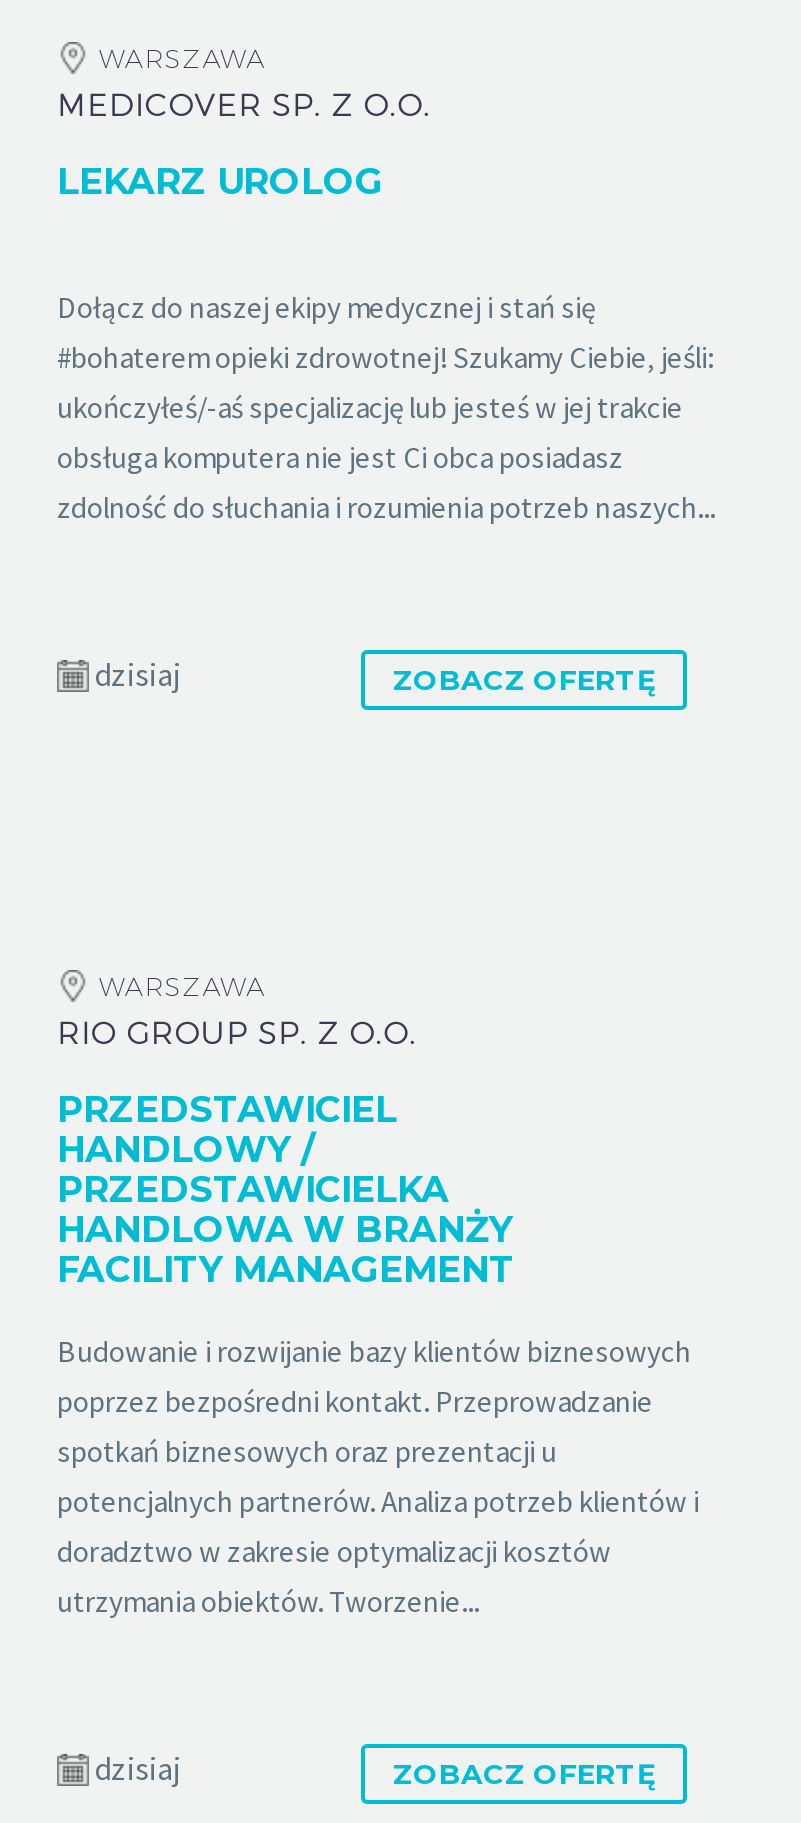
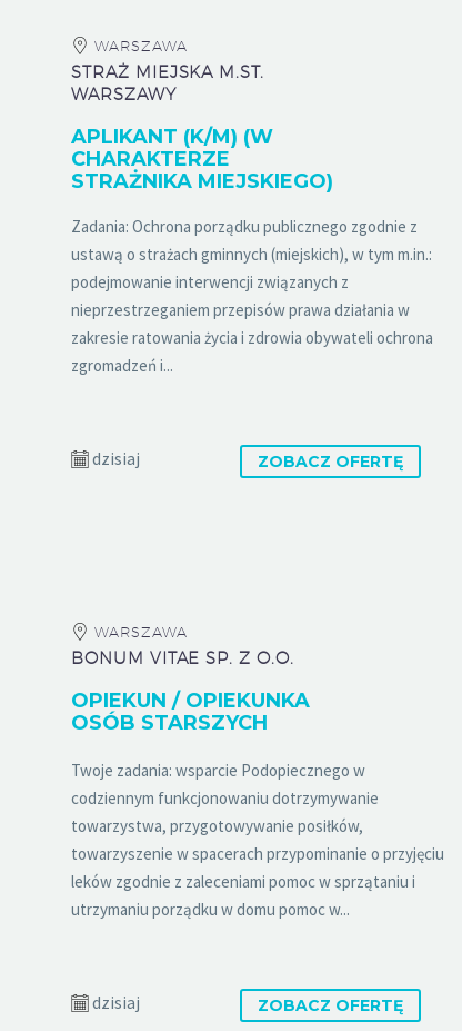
- MEDICOVER SP. Z O.O.
+ STRAŻ MIEJSKA M.ST.
+ WARSZAWY

- LEKARZ UROLOG
+ APLIKANT (K/M) (W
+ CHARAKTERZE
+ STRAŻNIKA MIEJSKIEGO)

- Dołącz do naszej ekipy medycznej i stań się
- #bohaterem opieki zdrowotnej! Szukamy Ciebie, jeśli:
- ukończyłeś/-aś specjalizację lub jesteś w jej trakcie
- obsługa komputera nie jest Ci obca posiadasz
- zdolność do słuchania i rozumienia potrzeb naszych...
+ Zadania: Ochrona porządku publicznego zgodnie z
+ ustawą o strażach gminnych (miejskich), w tym m.in.:
+ podejmowanie interwencji związanych z
+ nieprzestrzeganiem przepisów prawa działania w
+ zakresie ratowania życia i zdrowia obywateli ochrona
+ zgromadzeń i...

moved down: ZOBACZ OFERTĘ | dzisiaj | WARSZAWA

- RIO GROUP SP. Z O.O.
+ BONUM VITAE SP. Z O.O.

- PRZEDSTAWICIEL
- HANDLOWY /
- PRZEDSTAWICIELKA
- HANDLOWA W BRANŻY
- FACILITY MANAGEMENT
+ OPIEKUN / OPIEKUNKA
+ OSÓB STARSZYCH

- Budowanie i rozwijanie bazy klientów biznesowych
- poprzez bezpośredni kontakt. Przeprowadzanie
- spotkań biznesowych oraz prezentacji u
- potencjalnych partnerów. Analiza potrzeb klientów i
- doradztwo w zakresie optymalizacji kosztów
- utrzymania obiektów. Tworzenie...
+ Twoje zadania: wsparcie Podopiecznego w
+ codziennym funkcjonowaniu dotrzymywanie
+ towarzystwa, przygotowywanie posiłków,
+ towarzyszenie w spacerach przypominanie o przyjęciu
+ leków zgodnie z zaleceniami pomoc w sprzątaniu i
+ utrzymaniu porządku w domu pomoc w...
